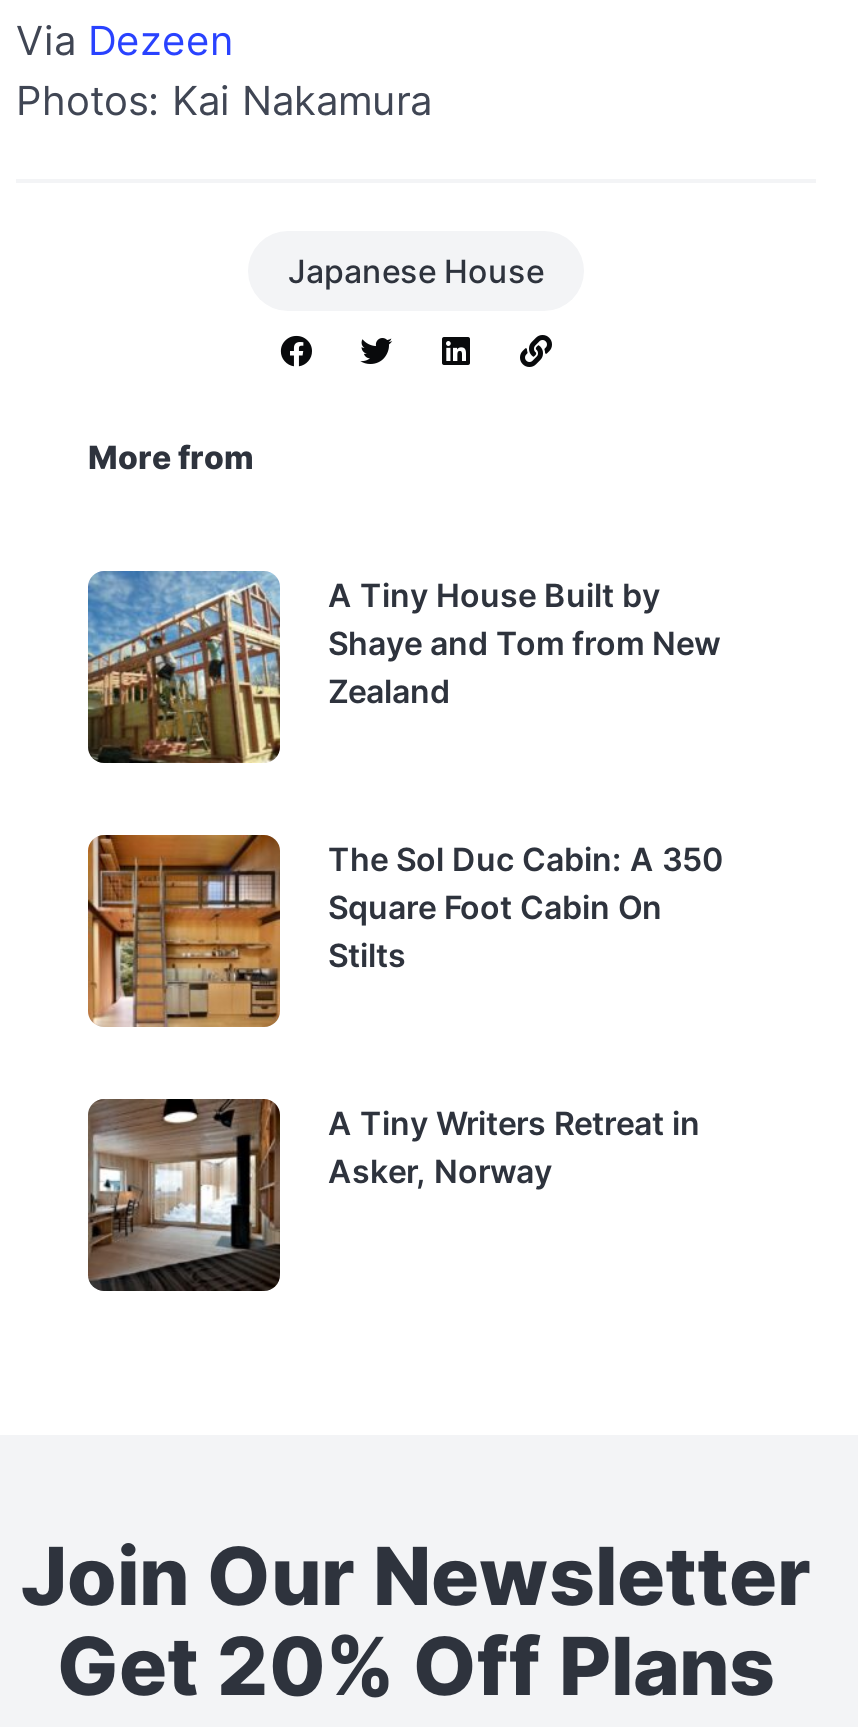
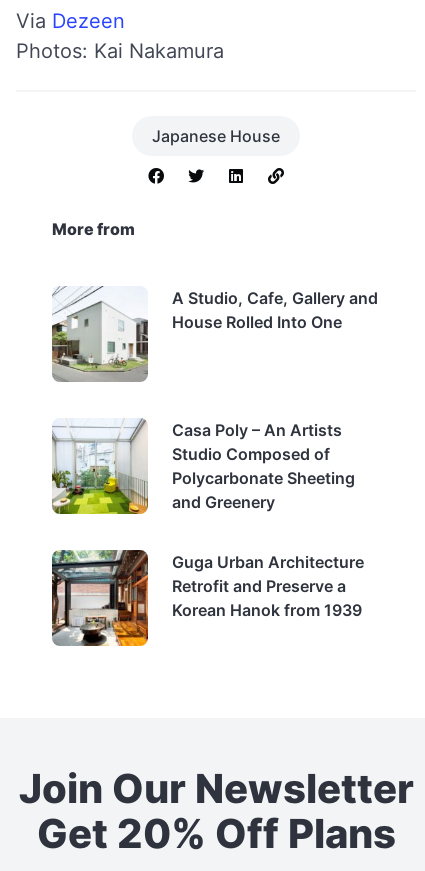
- [image]
- A Tiny House Built by
- Shaye and Tom from New
- Zealand
+ [image]
+ A Studio, Cafe, Gallery and
+ House Rolled Into One

- [image]
- The Sol Duc Cabin: A 350
- Square Foot Cabin On
- Stilts
+ [image]
+ Casa Poly – An Artists
+ Studio Composed of
+ Polycarbonate Sheeting
+ and Greenery

- [image]
- A Tiny Writers Retreat in
- Asker, Norway
+ [image]
+ Guga Urban Architecture
+ Retrofit and Preserve a
+ Korean Hanok from 1939
